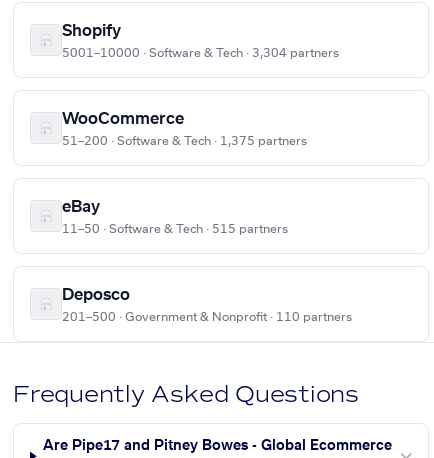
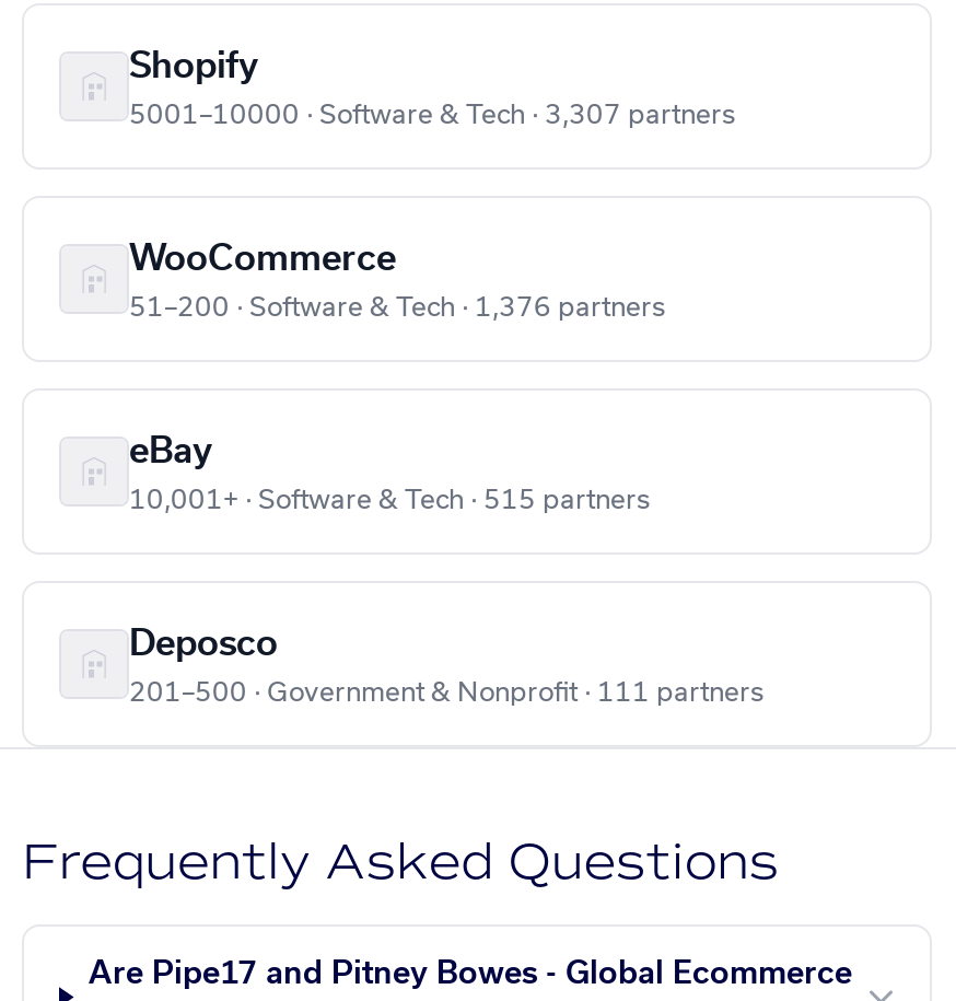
- 5001–10000 · Software & Tech · 3,304 partners
+ 5001–10000 · Software & Tech · 3,307 partners

- 51–200 · Software & Tech · 1,375 partners
+ 51–200 · Software & Tech · 1,376 partners

- 11–50 · Software & Tech · 515 partners
+ 10,001+ · Software & Tech · 515 partners

- 201–500 · Government & Nonprofit · 110 partners
+ 201–500 · Government & Nonprofit · 111 partners
